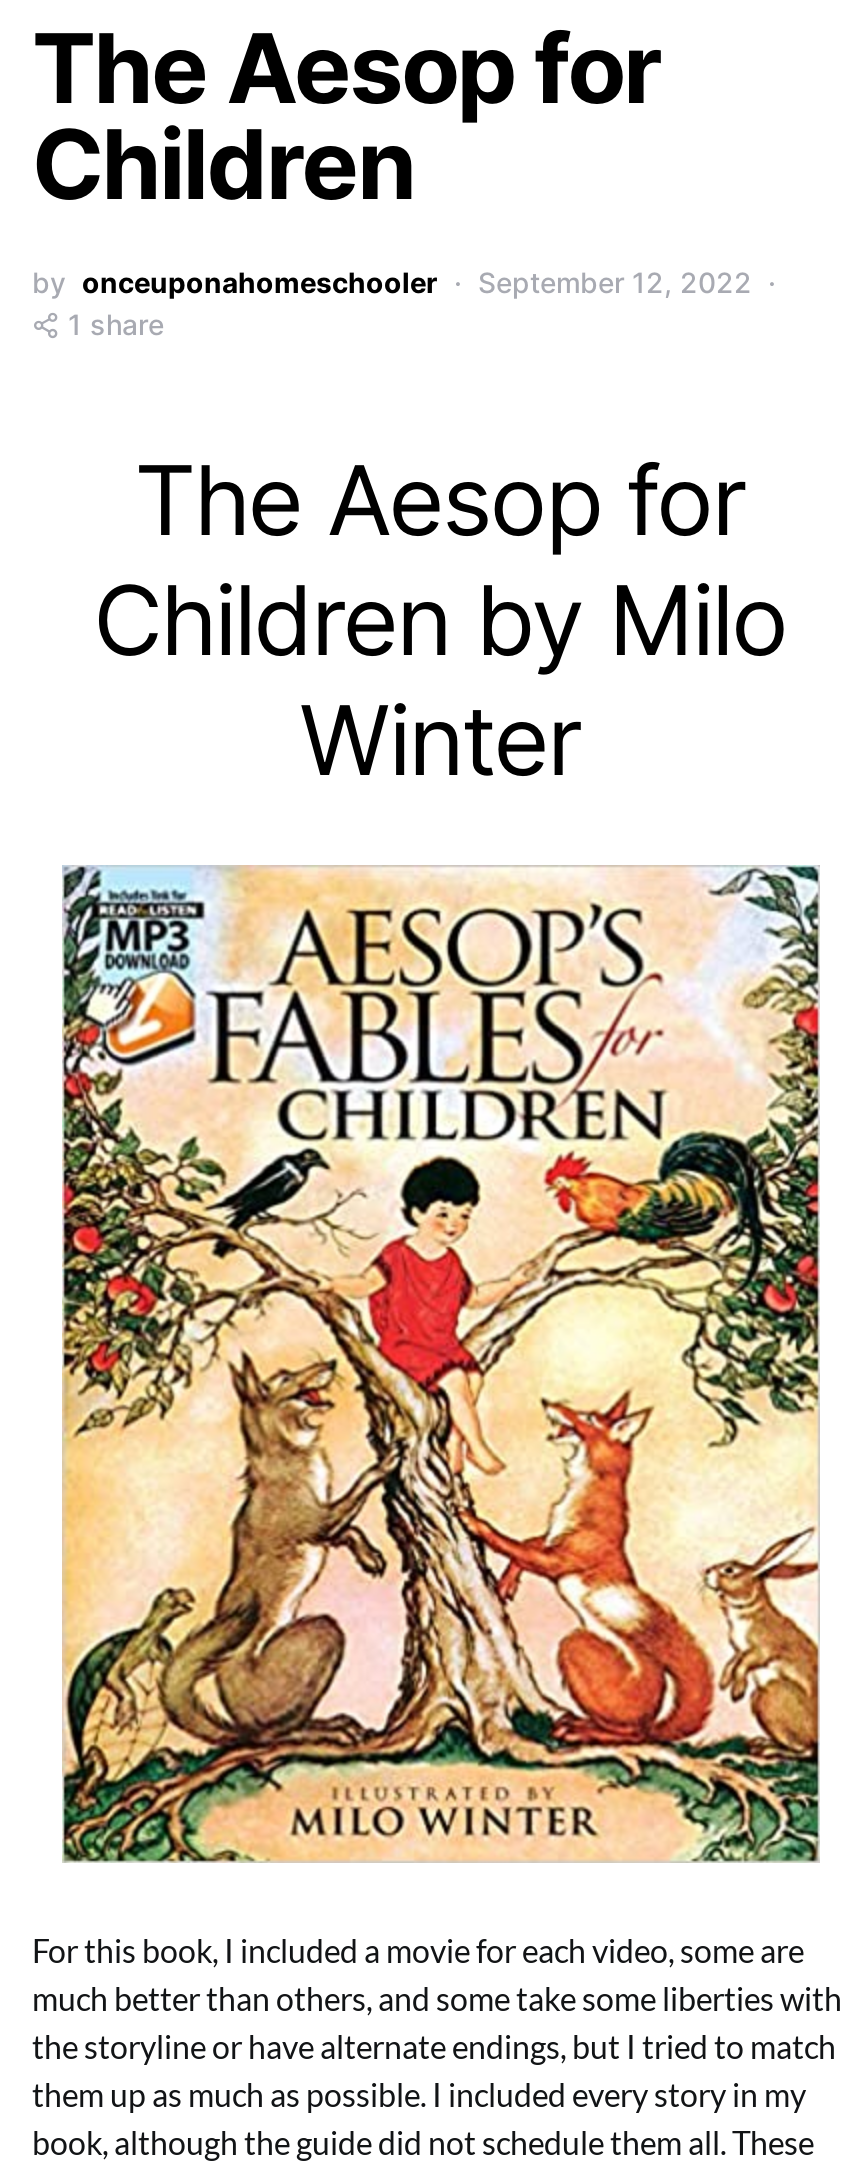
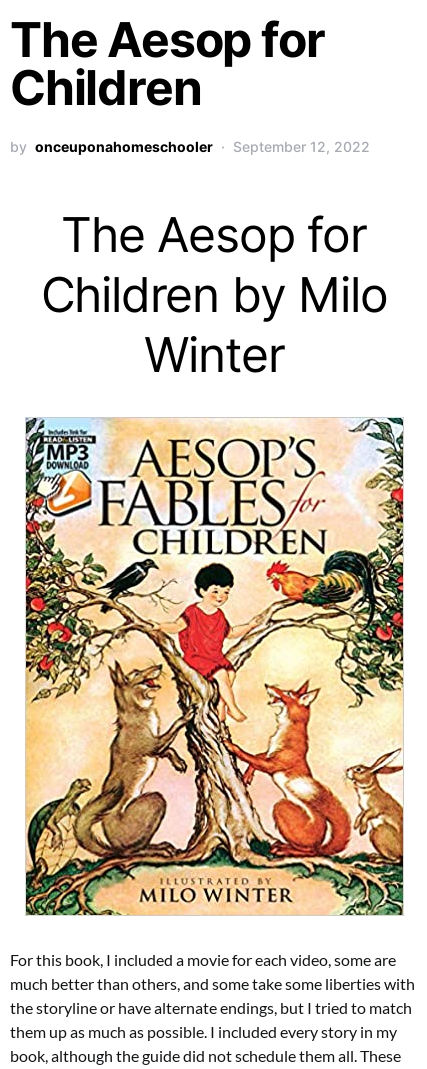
- 1 share
